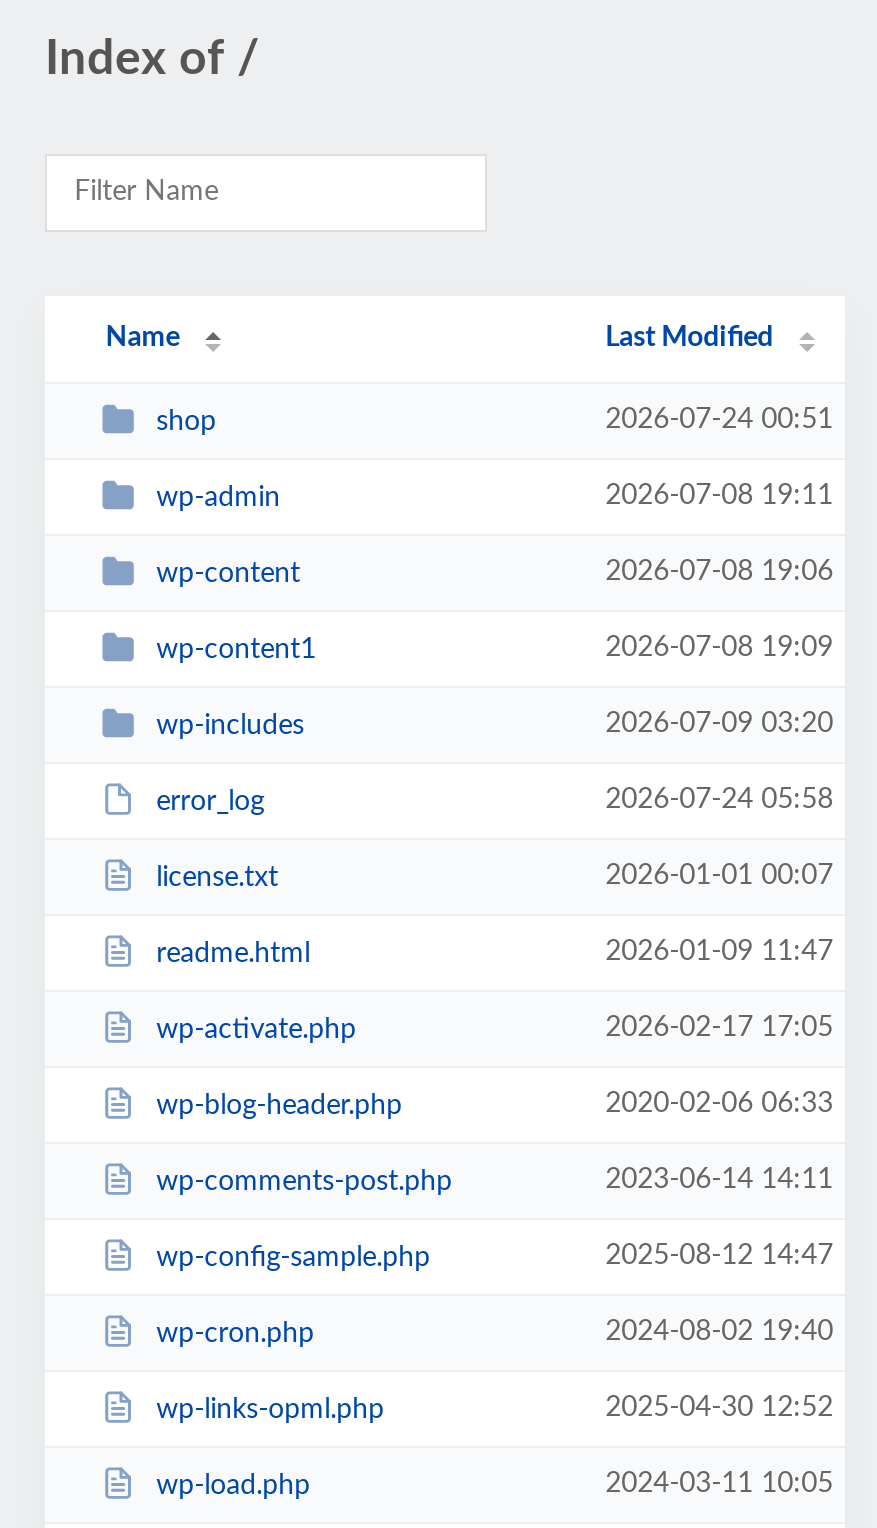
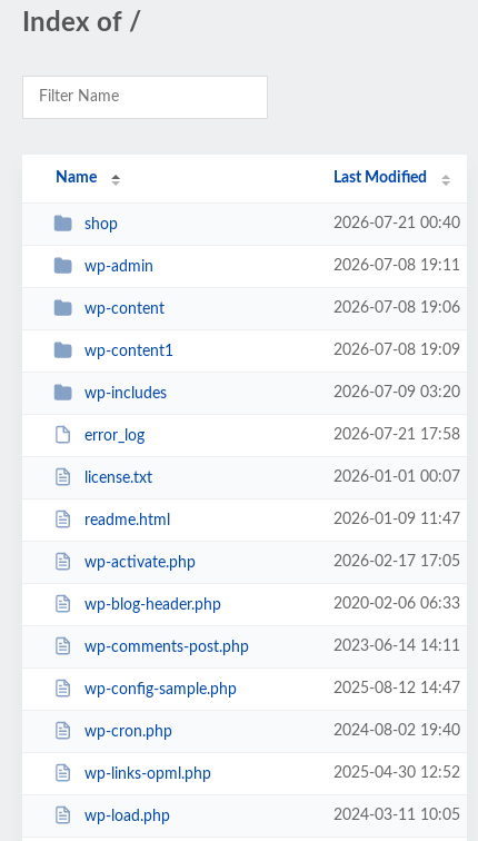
- 2026-07-24 00:51
+ 2026-07-21 00:40

- 2026-07-24 05:58
+ 2026-07-21 17:58
